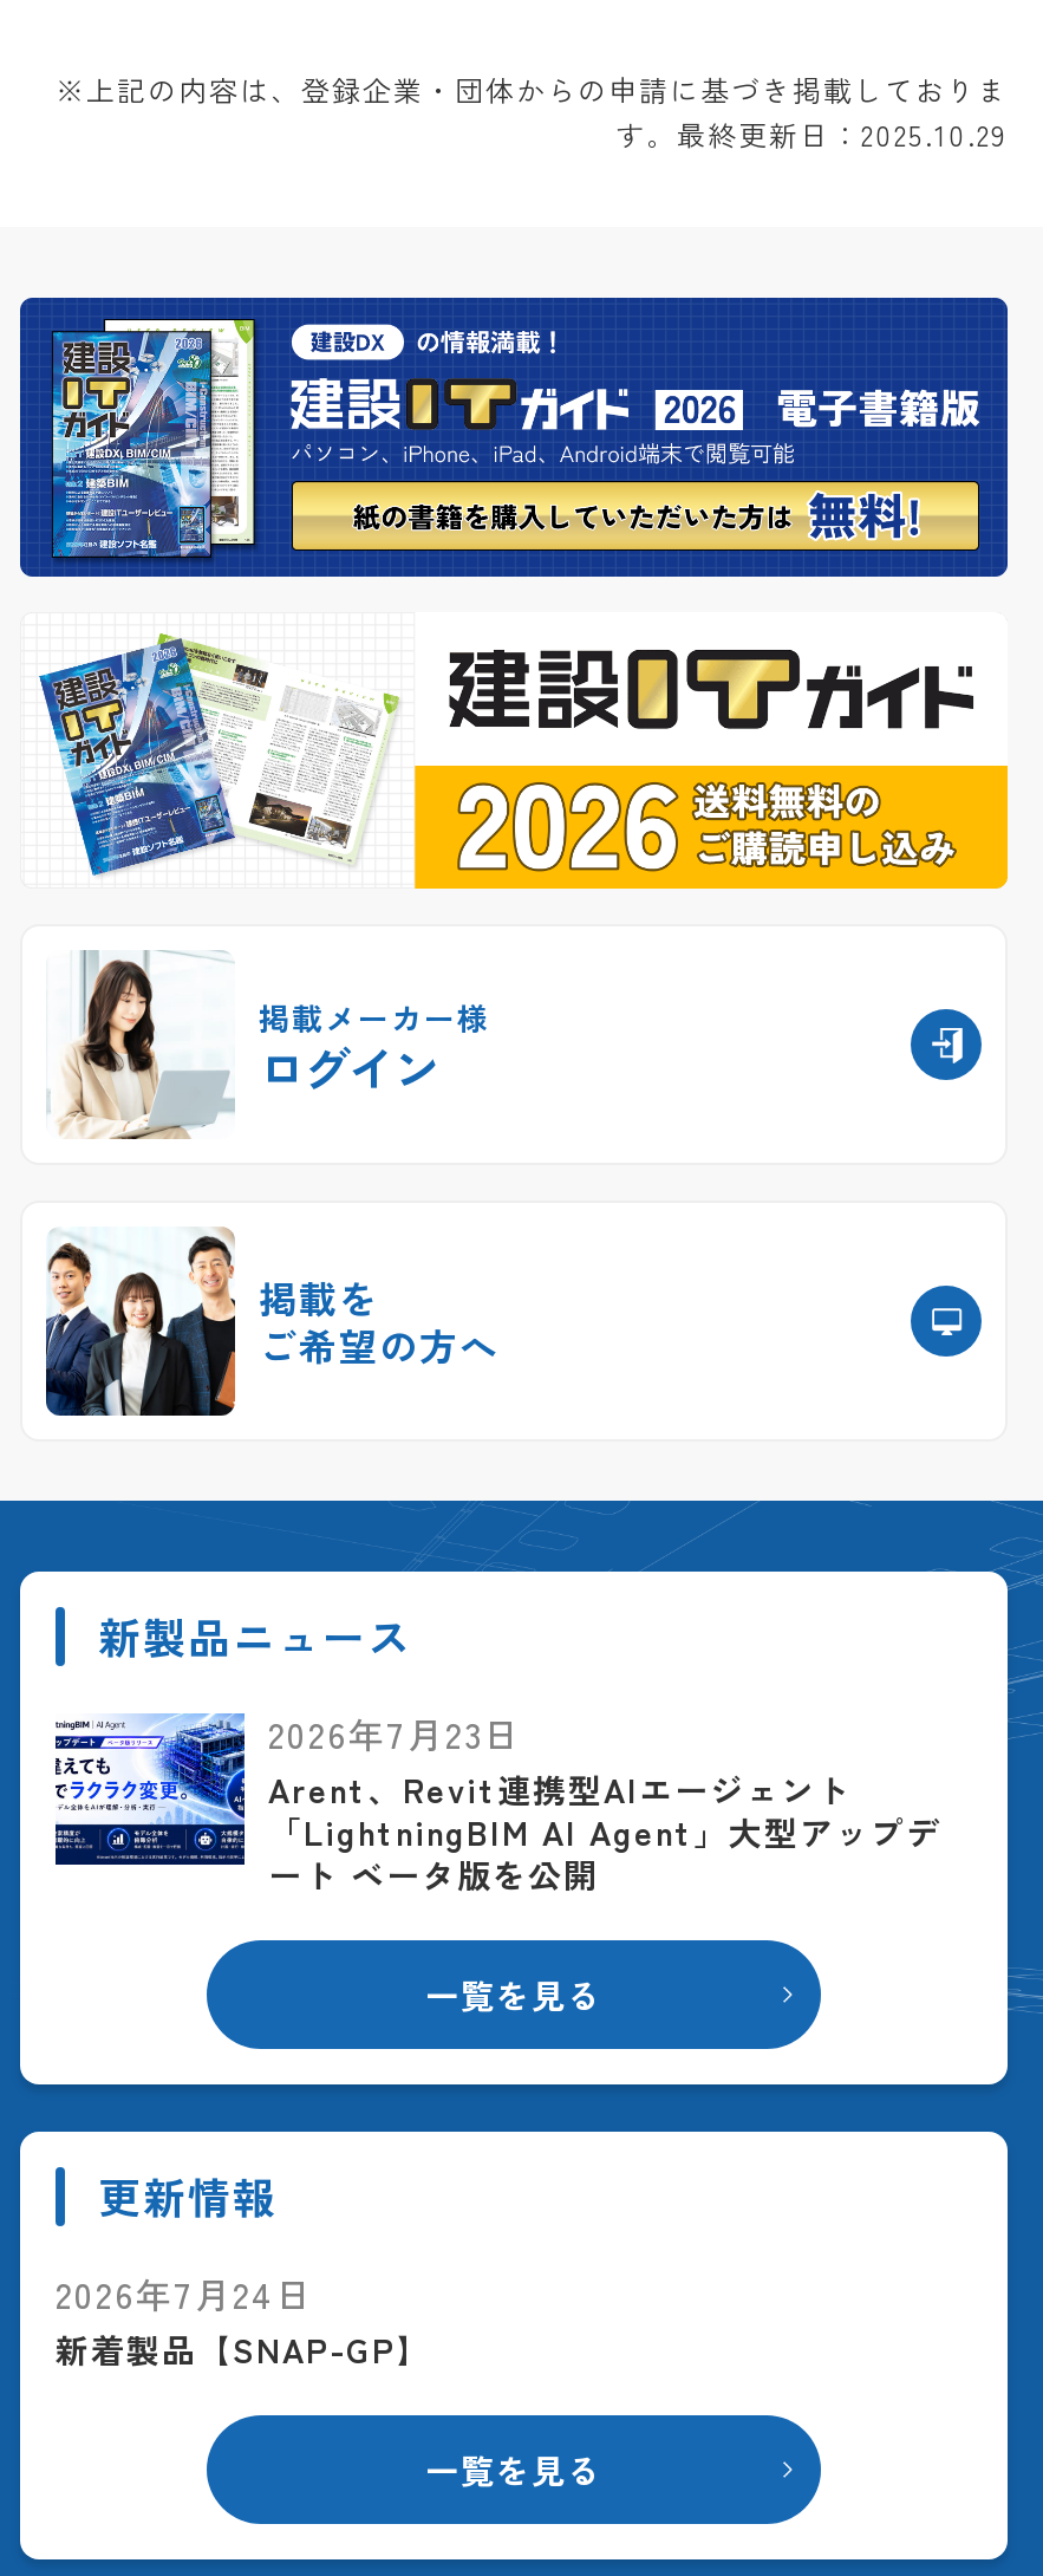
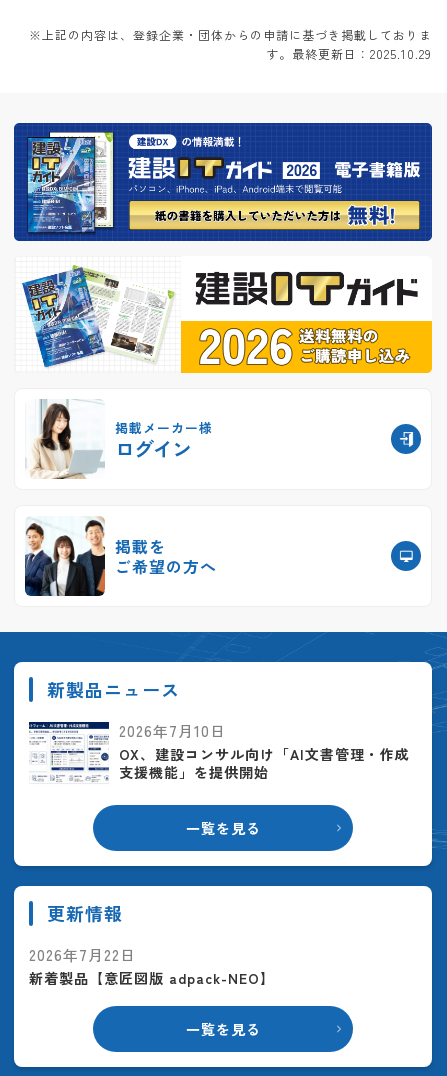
- [image]
- 2026年7月23日
- Arent、Revit連携型AIエージェント
- 「LightningBIM AI Agent」大型アップデ
- ート ベータ版を公開
+ [image]
+ 2026年7月10日
+ OX、建設コンサル向け「AI文書管理・作成
+ 支援機能」を提供開始

- 2026年7月24日
- 新着製品【SNAP-GP】
+ 2026年7月22日
+ 新着製品【意匠図版 adpack-NEO】
